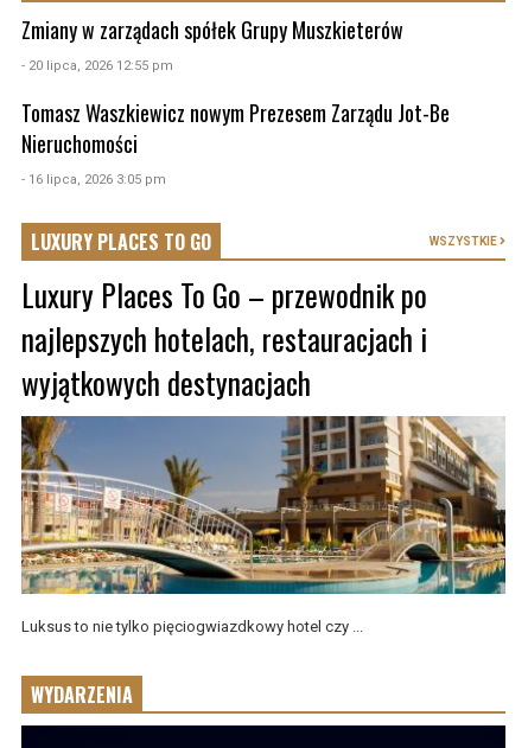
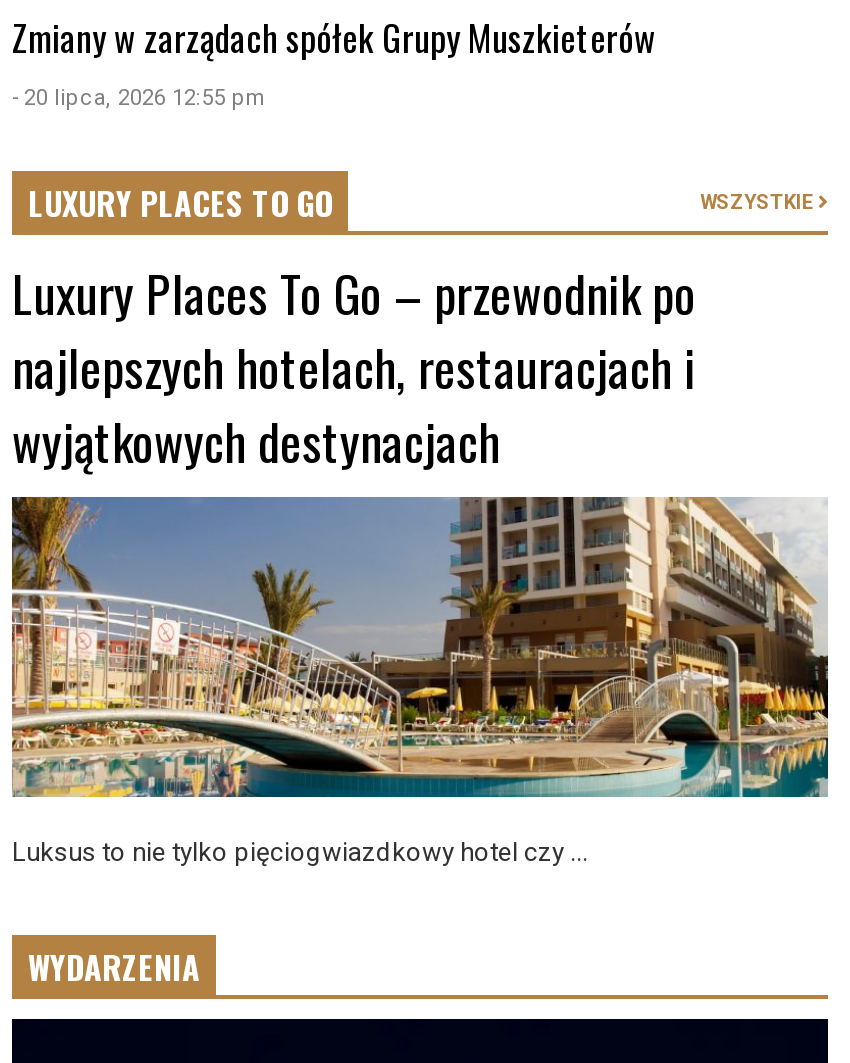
- Tomasz Waszkiewicz nowym Prezesem Zarządu Jot-Be
- Nieruchomości
- - 16 lipca, 2026 3:05 pm
